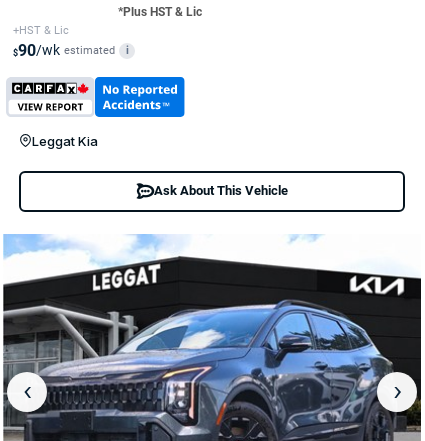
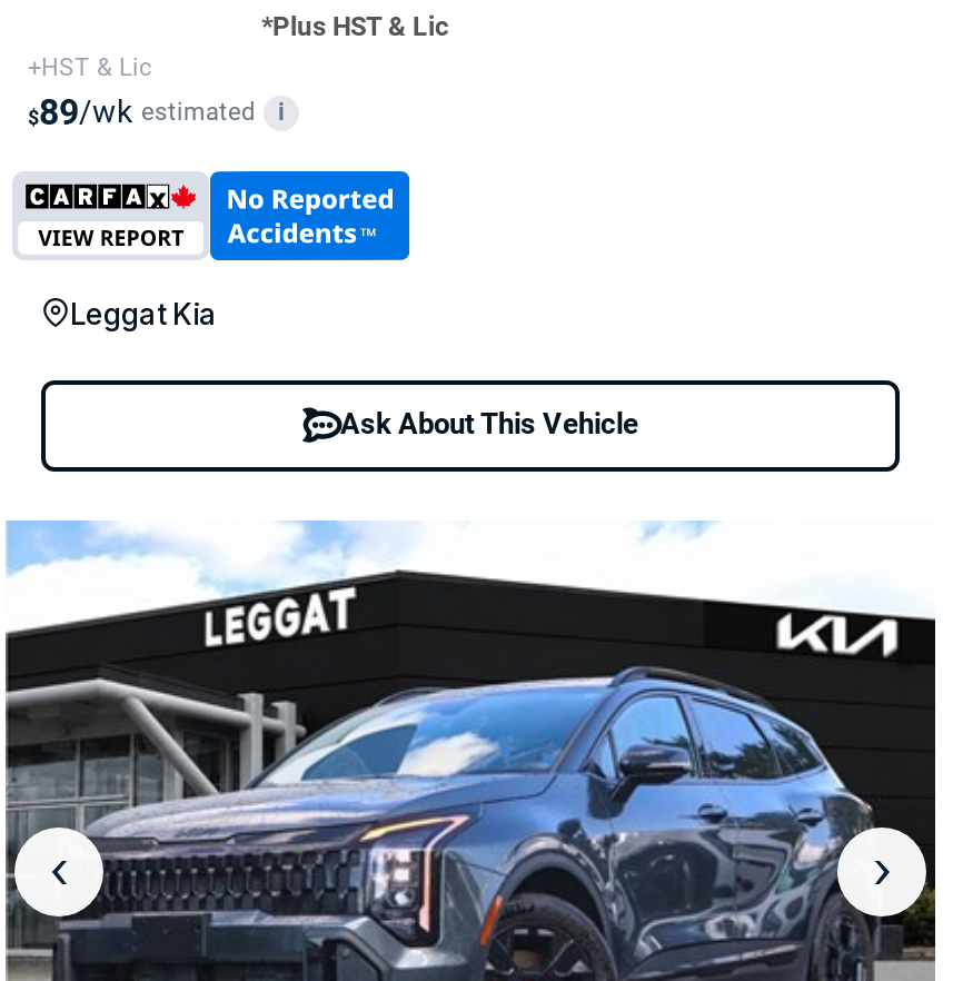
- $90/wk estimated i
+ $89/wk estimated i
